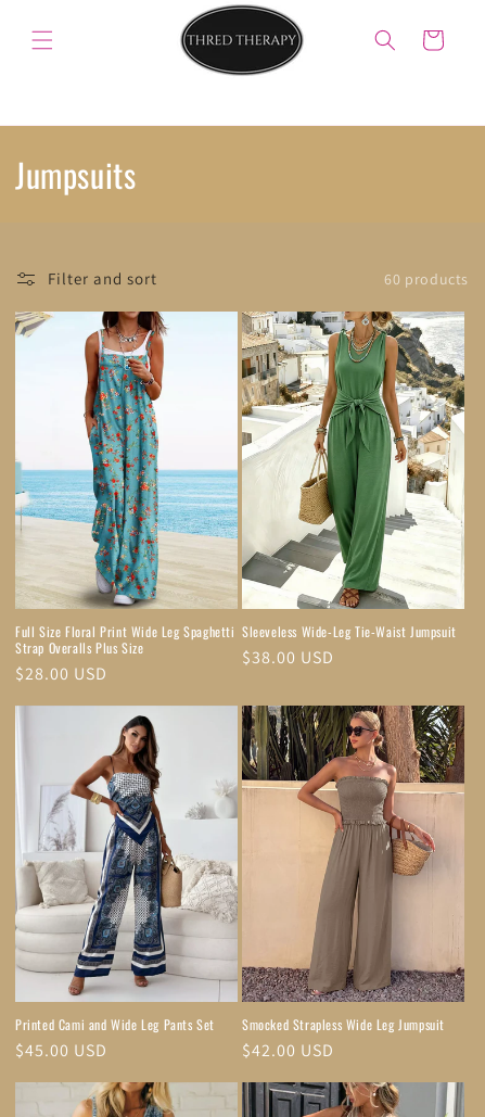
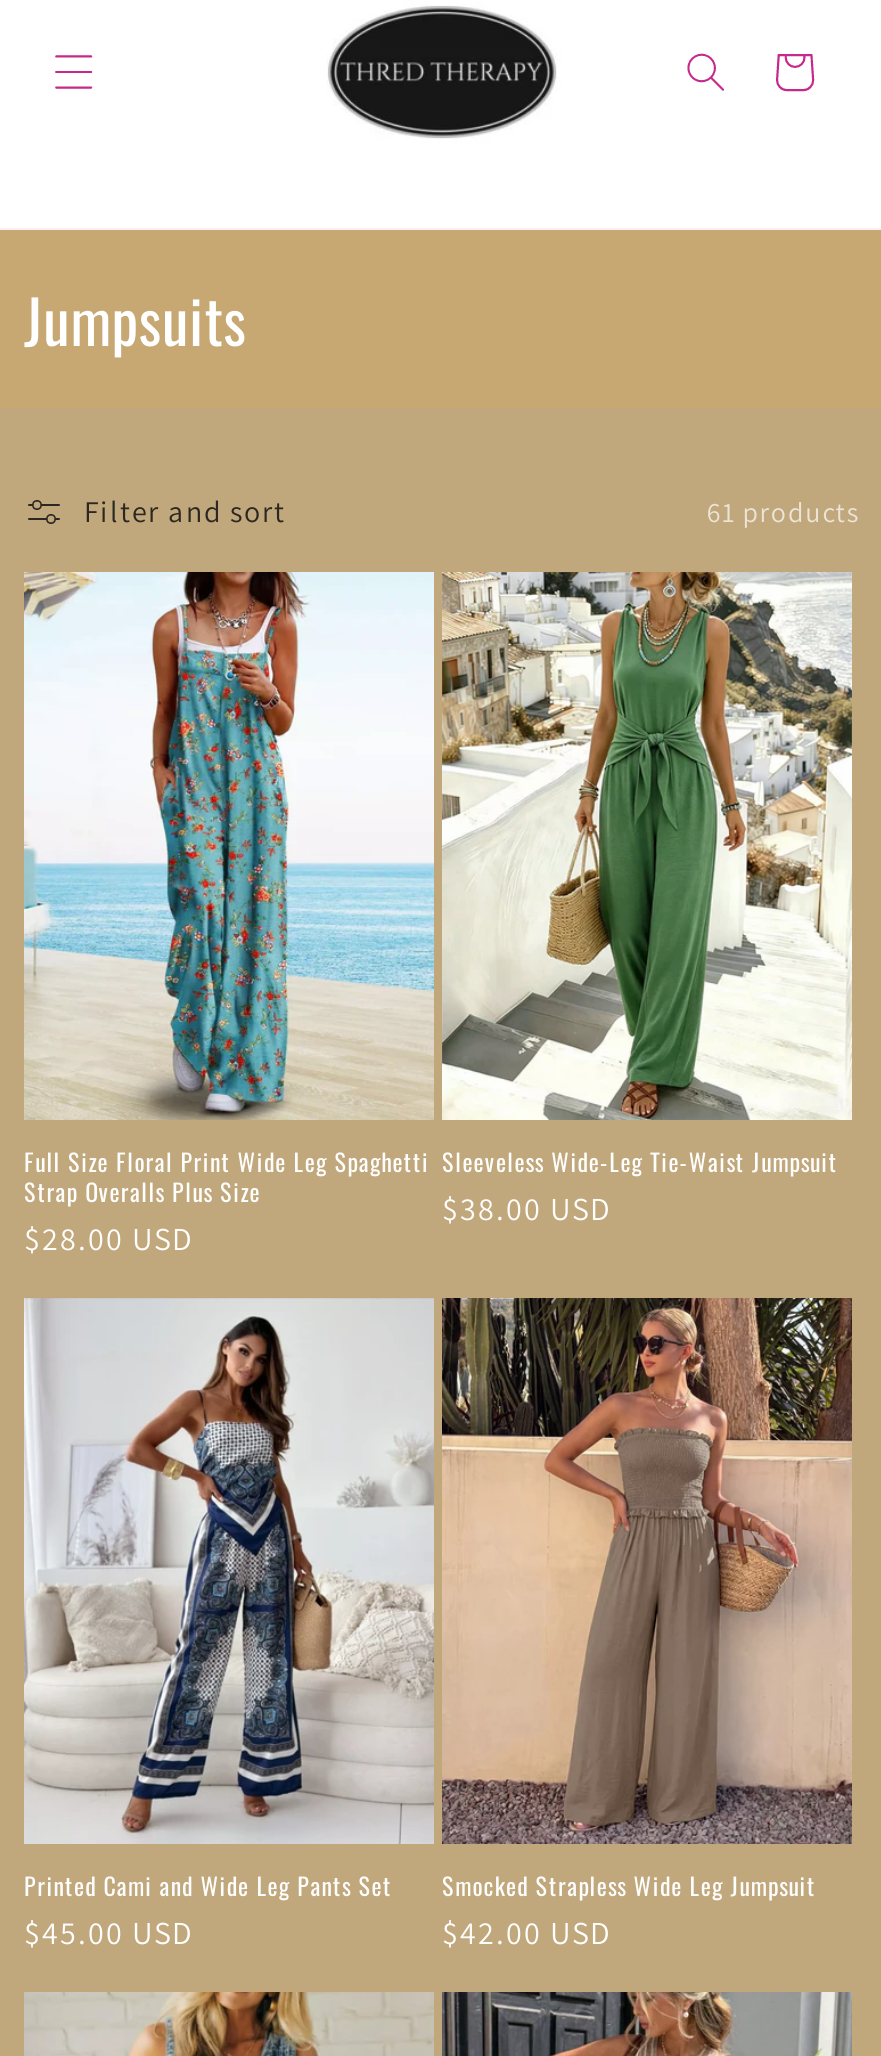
- 60 products
+ 61 products
